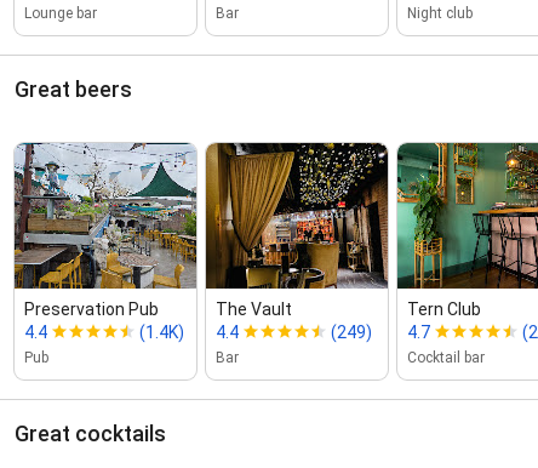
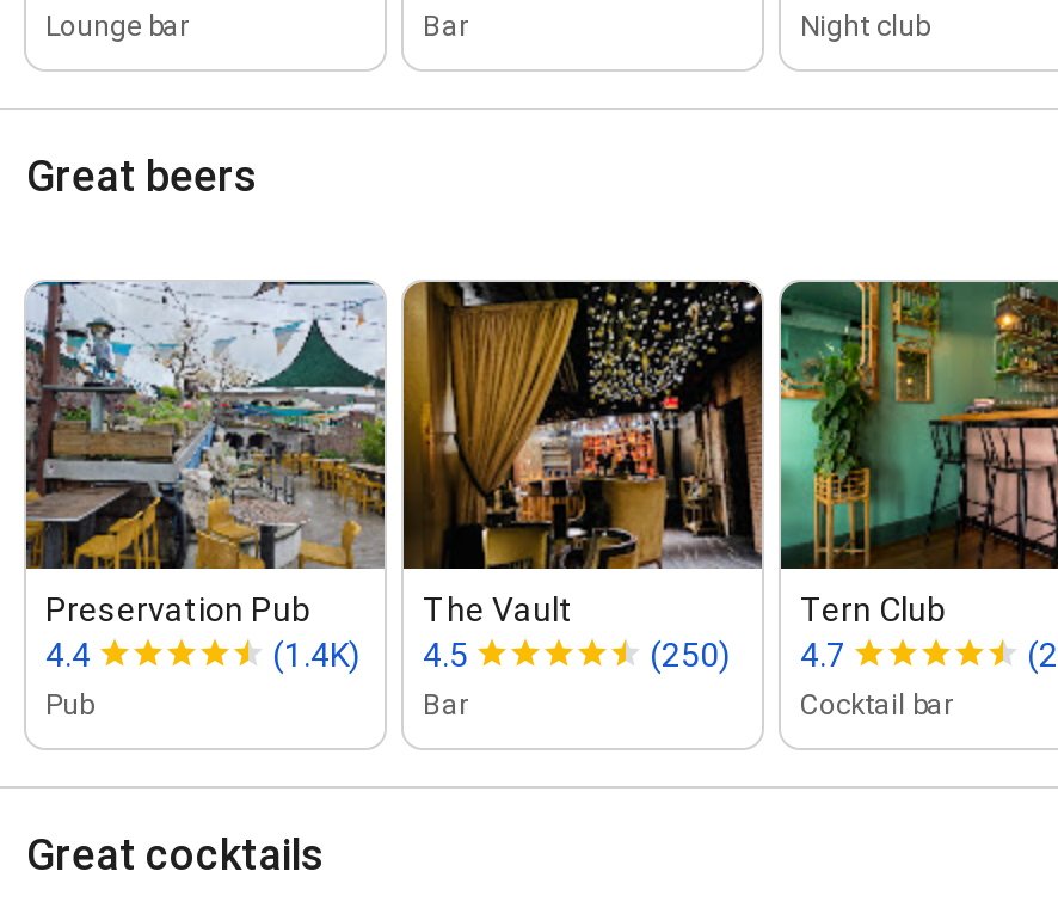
- (1.4K) 4.4
+ (1.4K) 4.5

- (249) 4.7
+ (250) 4.7
